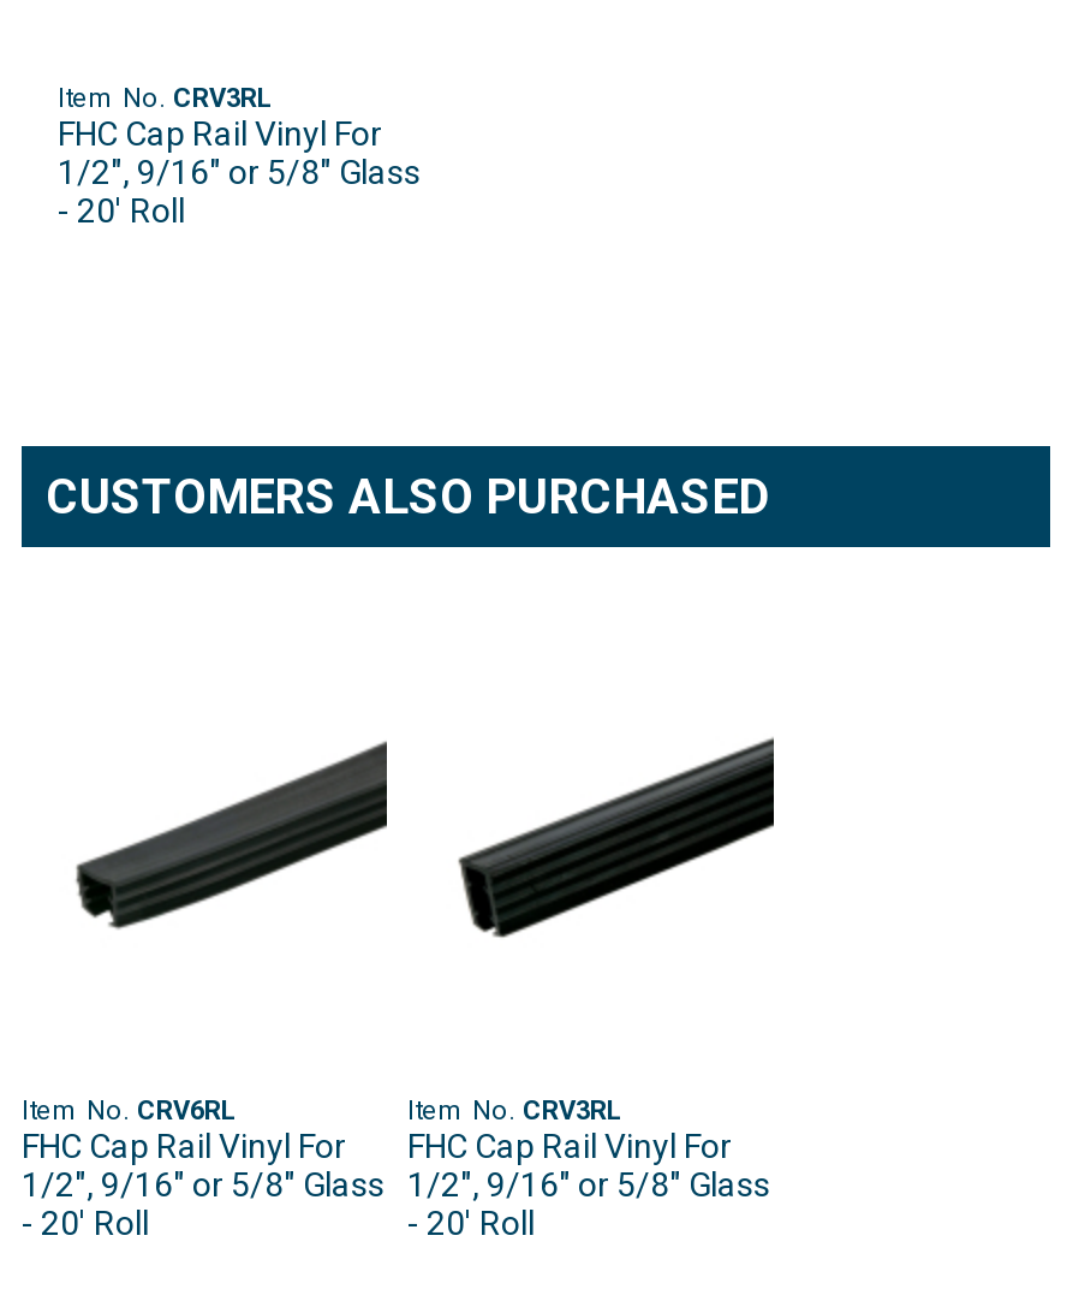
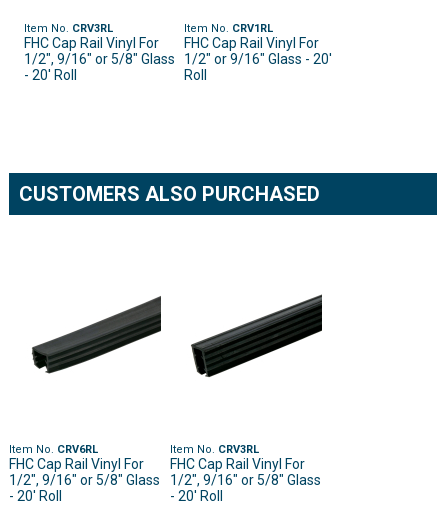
+ Item No. CRV1RL
+ FHC Cap Rail Vinyl For
+ 1/2" or 9/16" Glass - 20'
+ Roll
